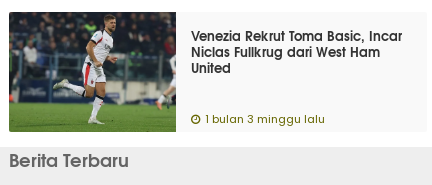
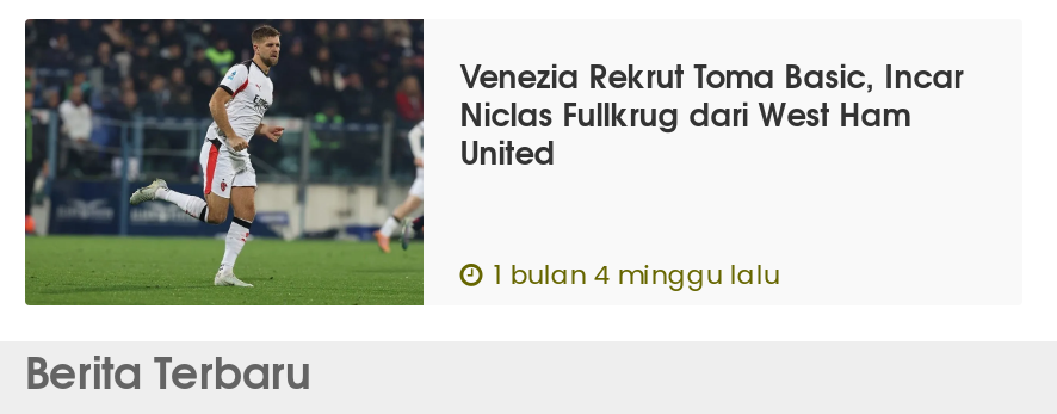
- 1 bulan 3 minggu lalu
+ 1 bulan 4 minggu lalu
